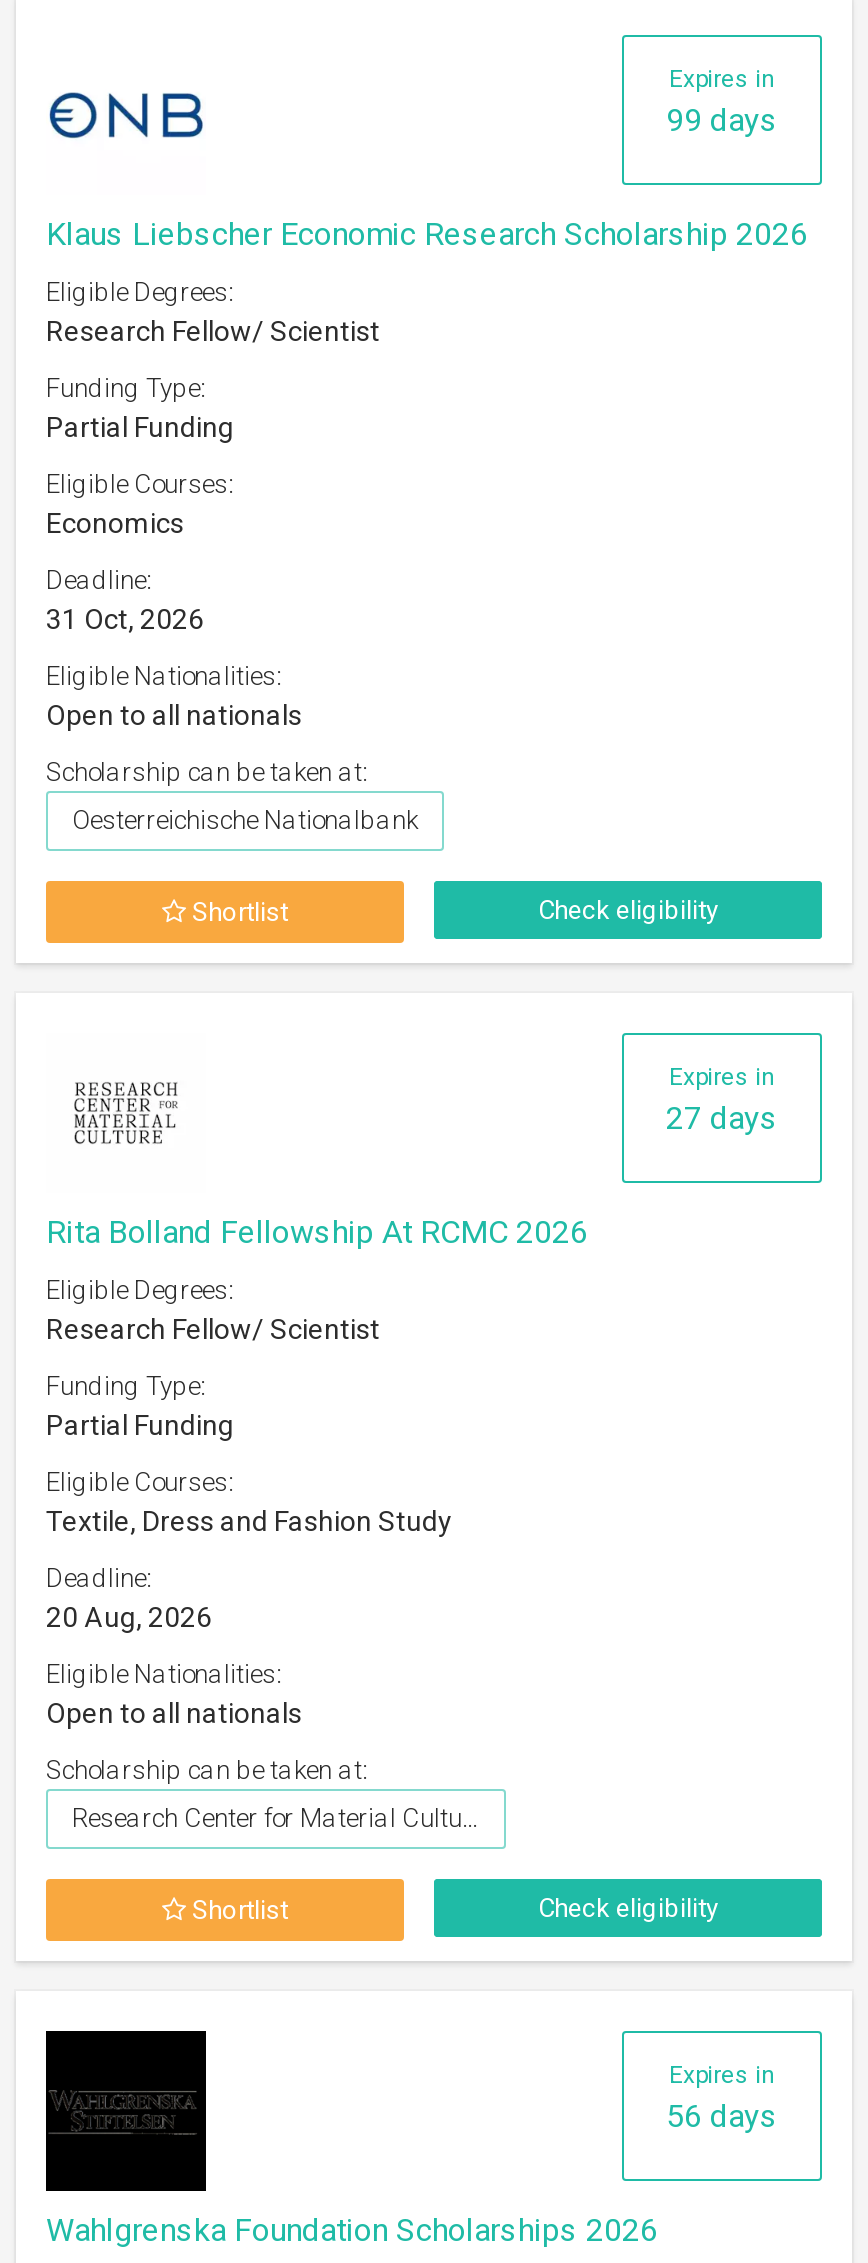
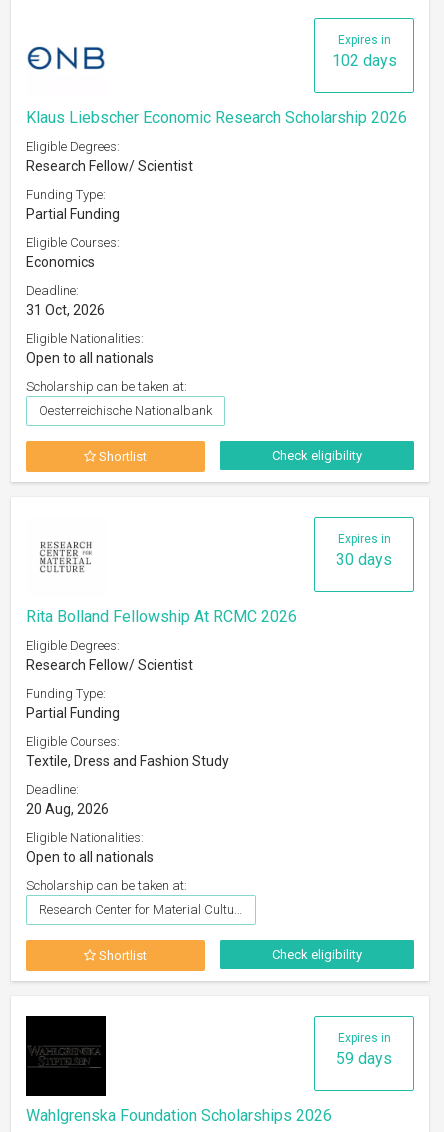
- 99 days
+ 102 days

- 27 days
+ 30 days

- 56 days
+ 59 days
